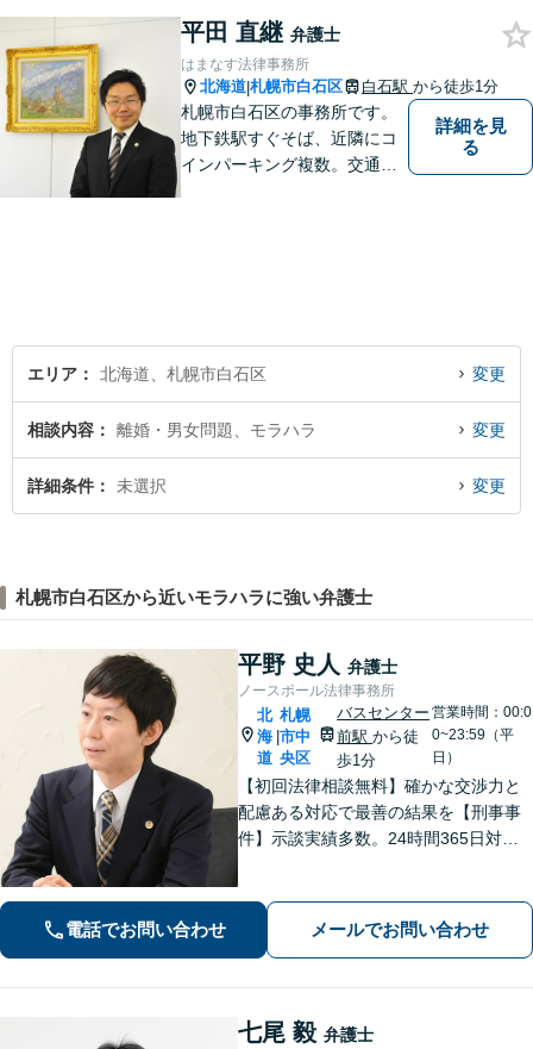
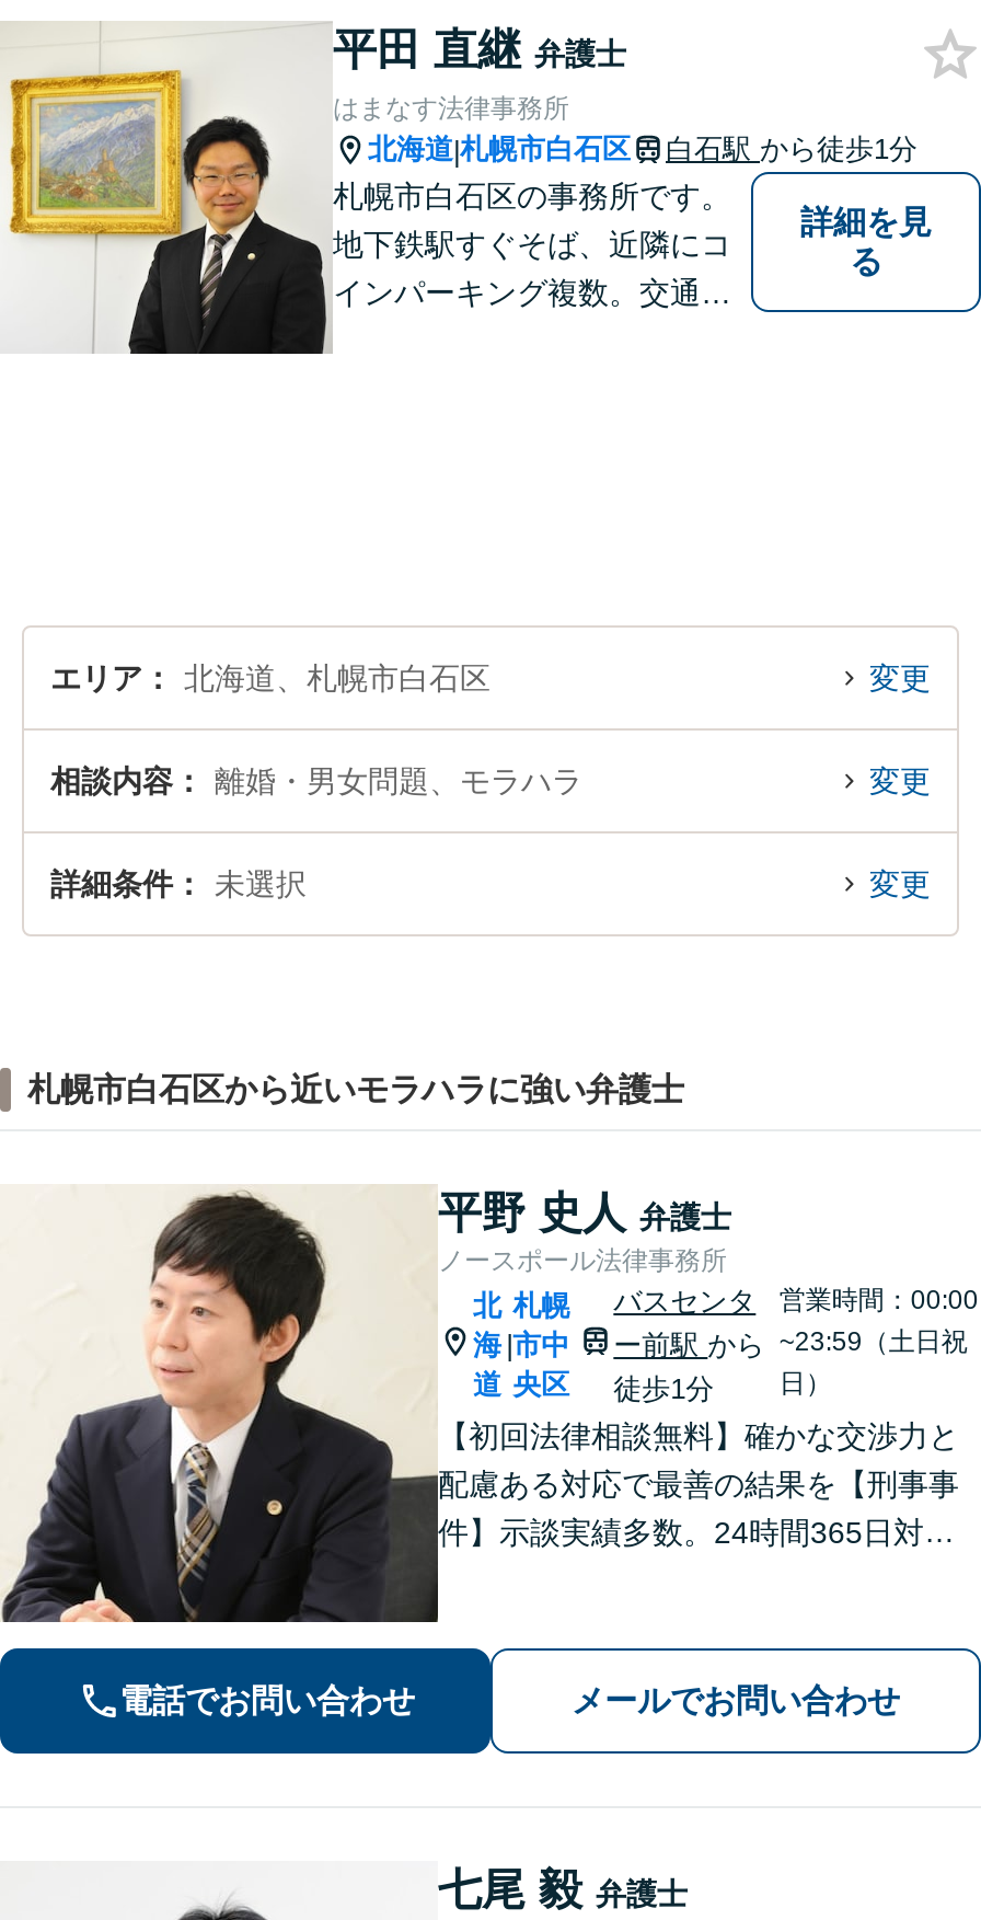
- 営業時間：00:0
- 0~23:59（平
+ 営業時間：00:00
+ ~23:59（土日祝
